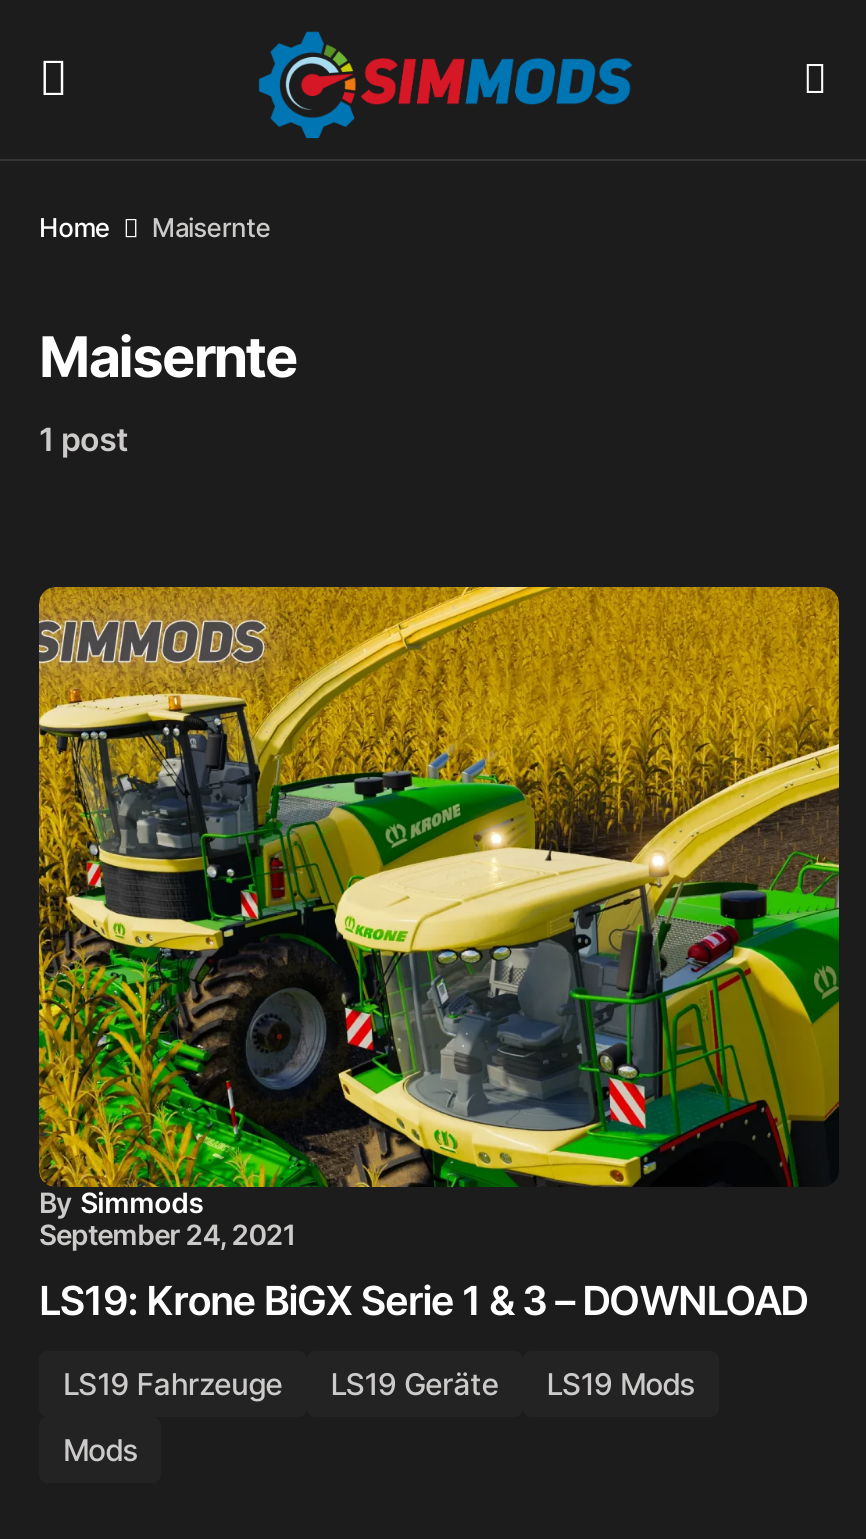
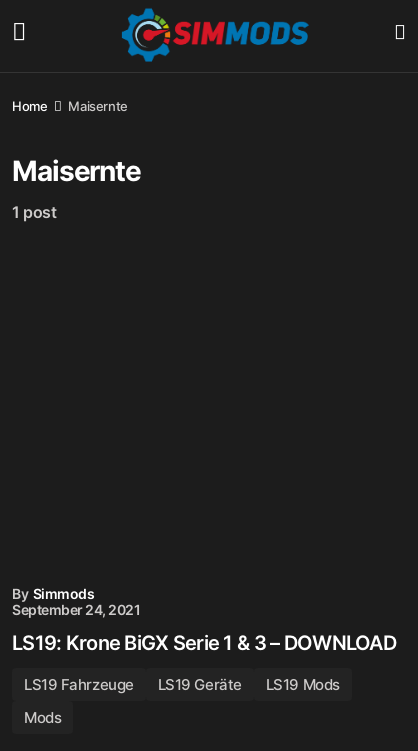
- [image]
